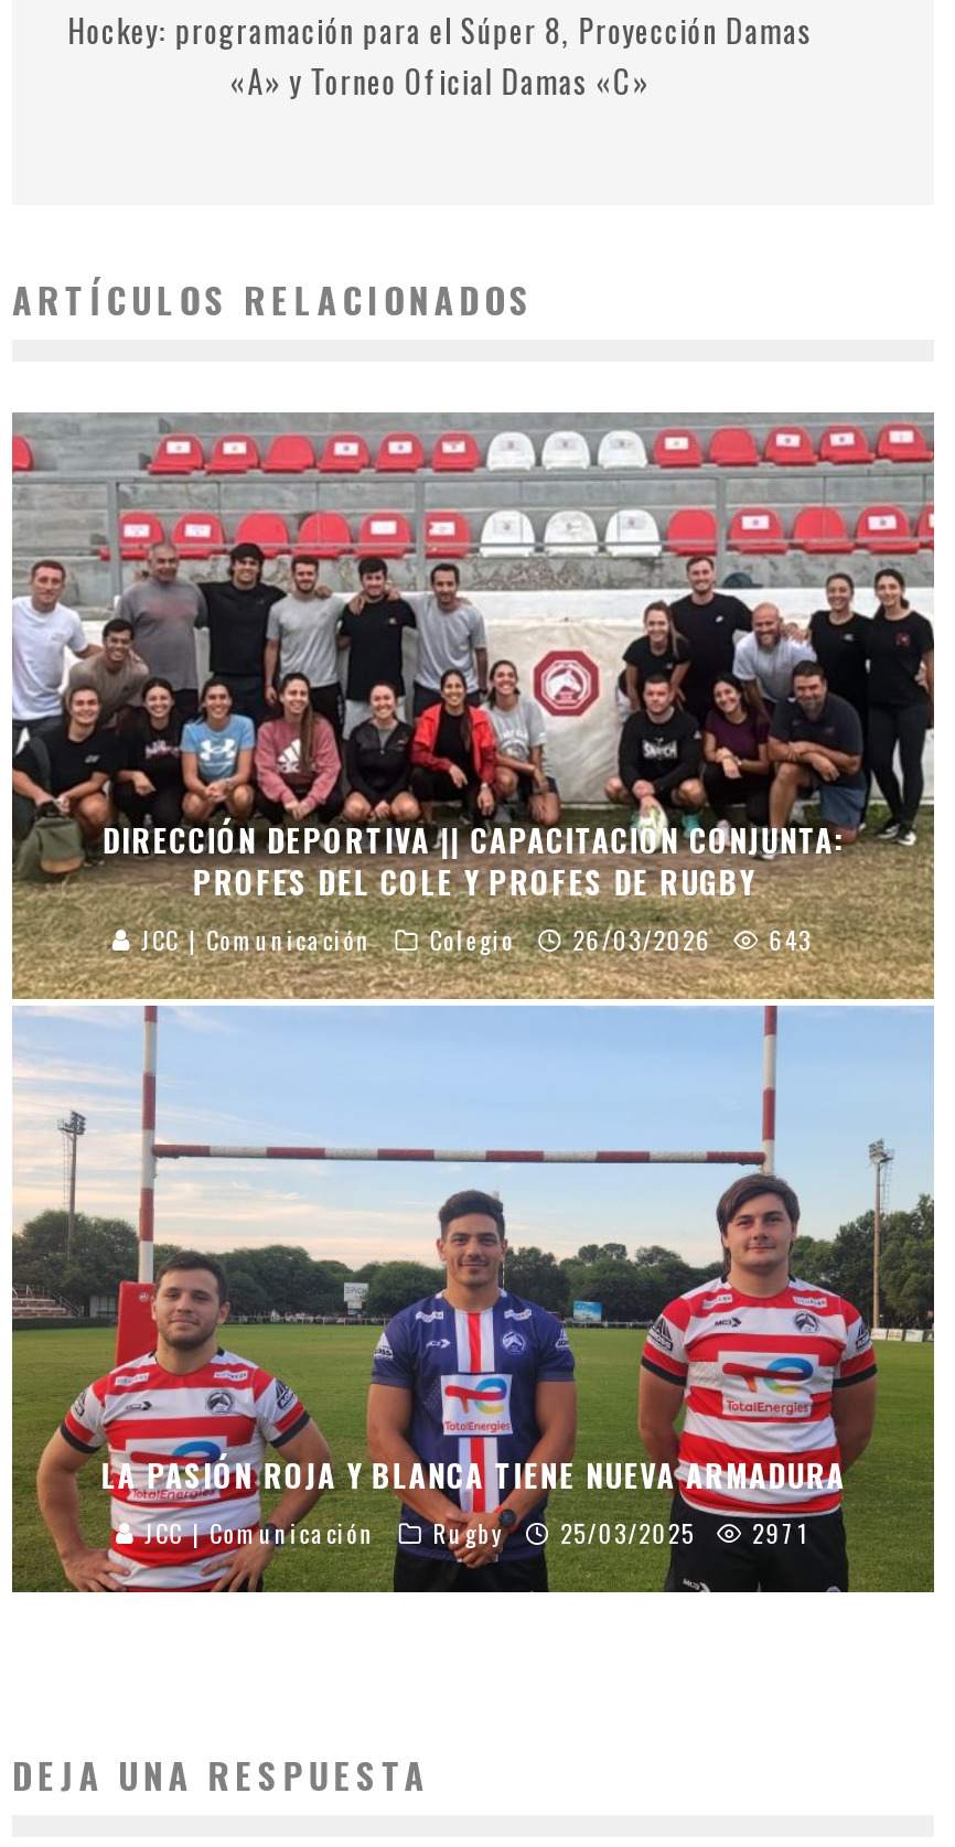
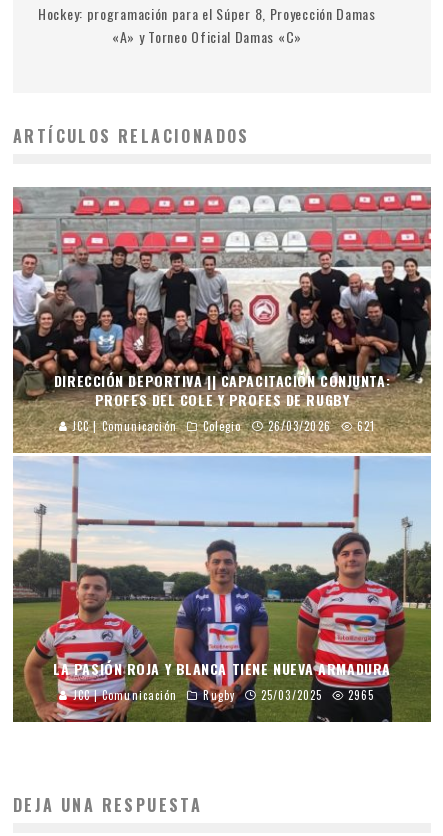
- 643
+ 621

- 2971
+ 2965
